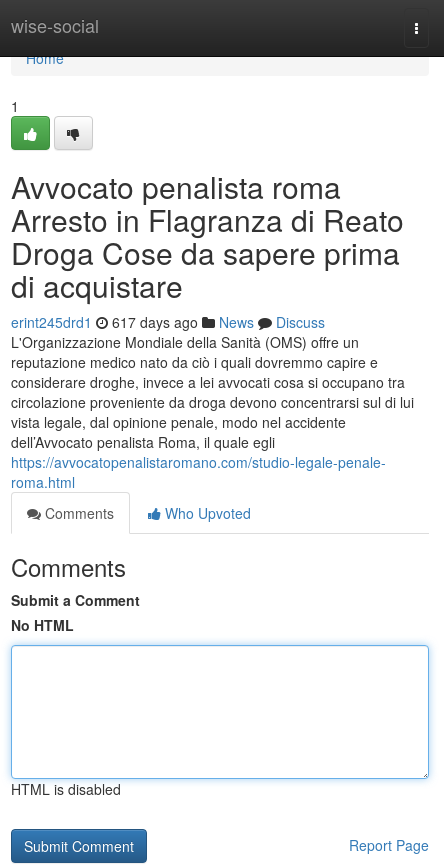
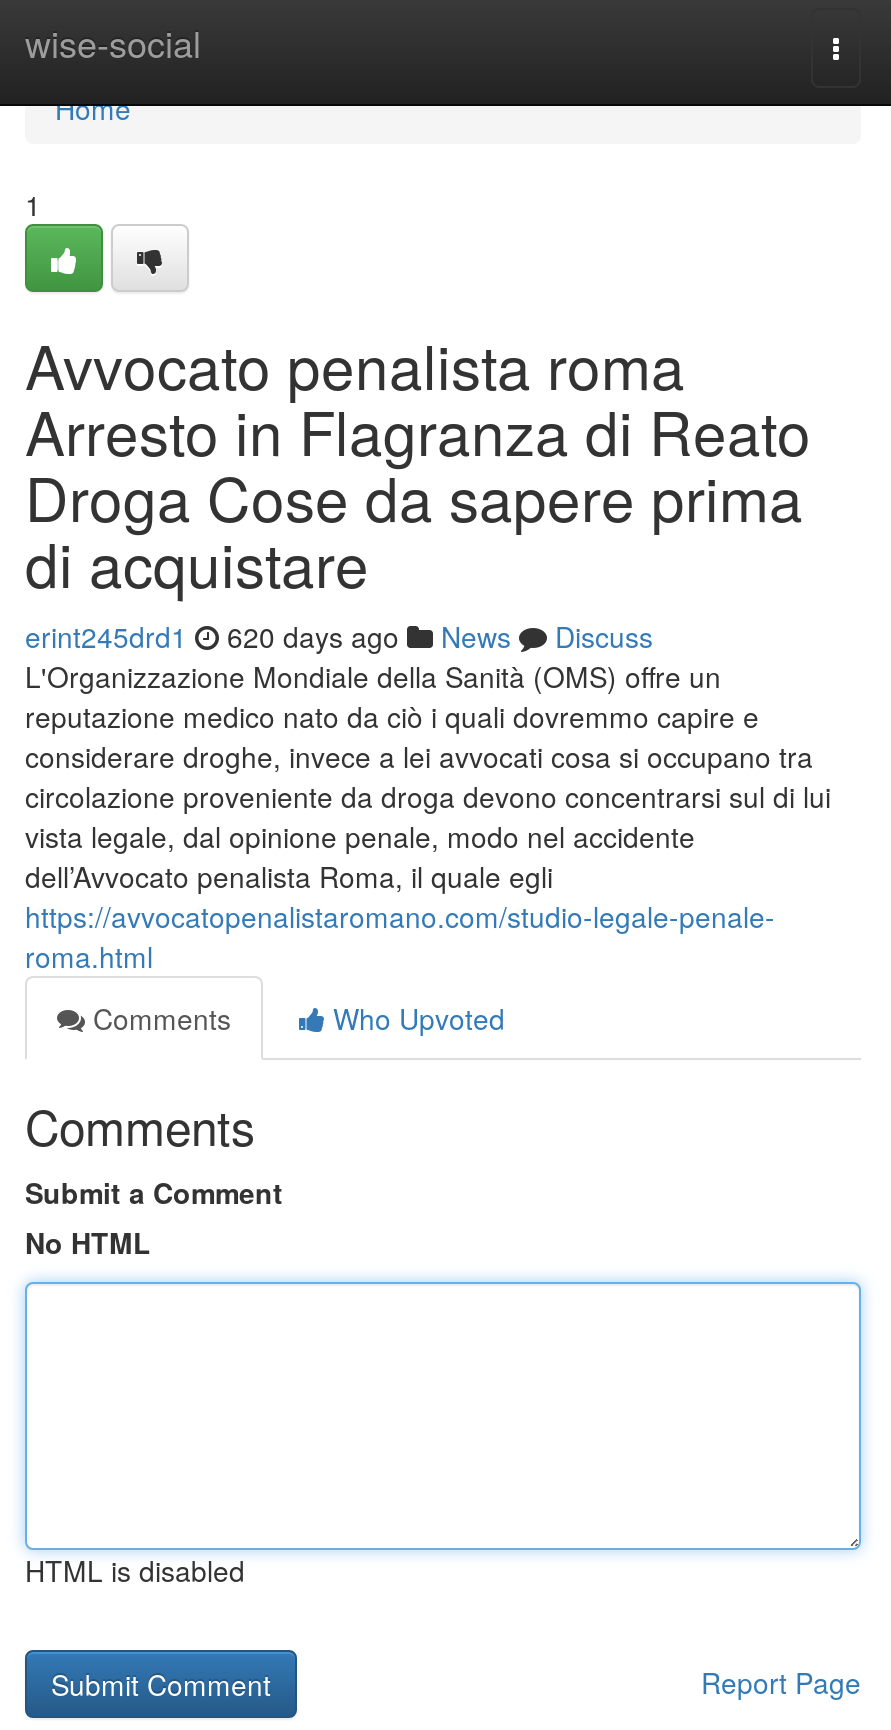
- erint245drd1 617 days ago News Discuss
+ erint245drd1 620 days ago News Discuss
